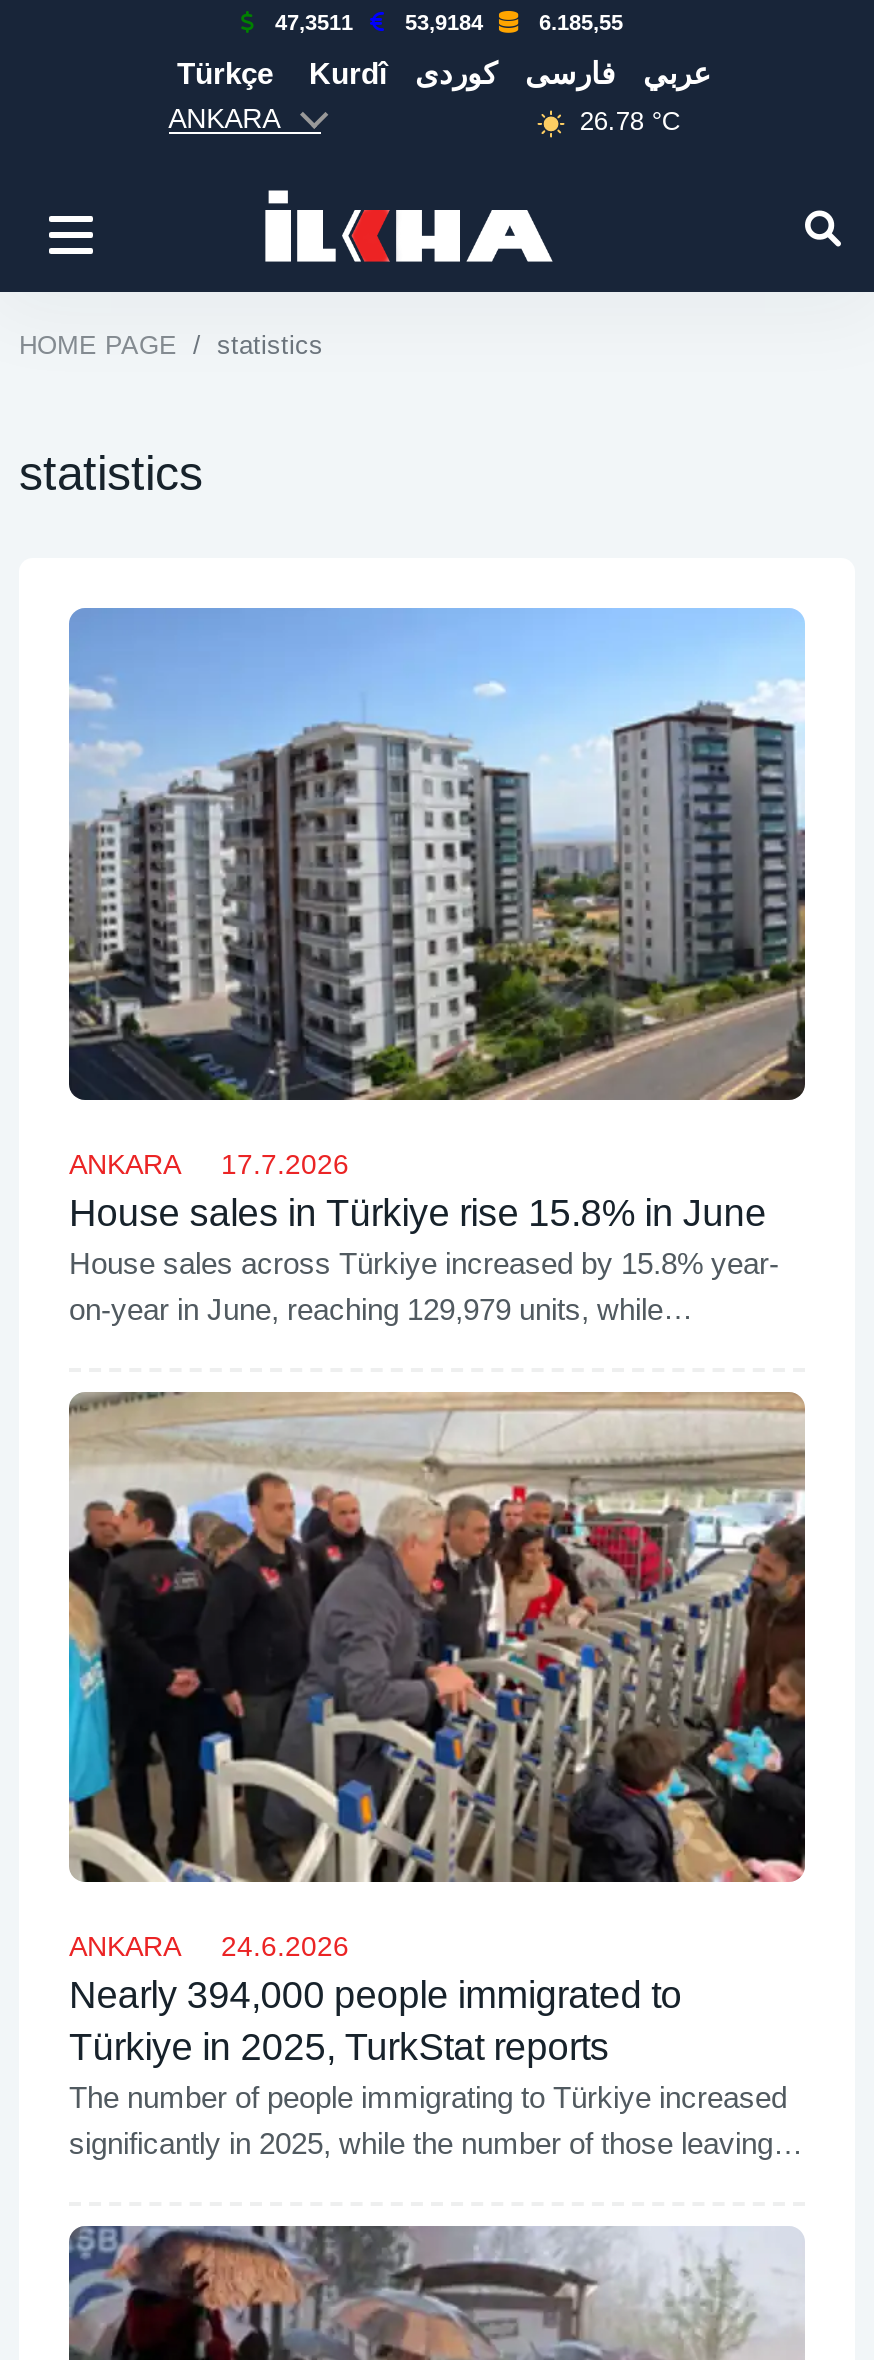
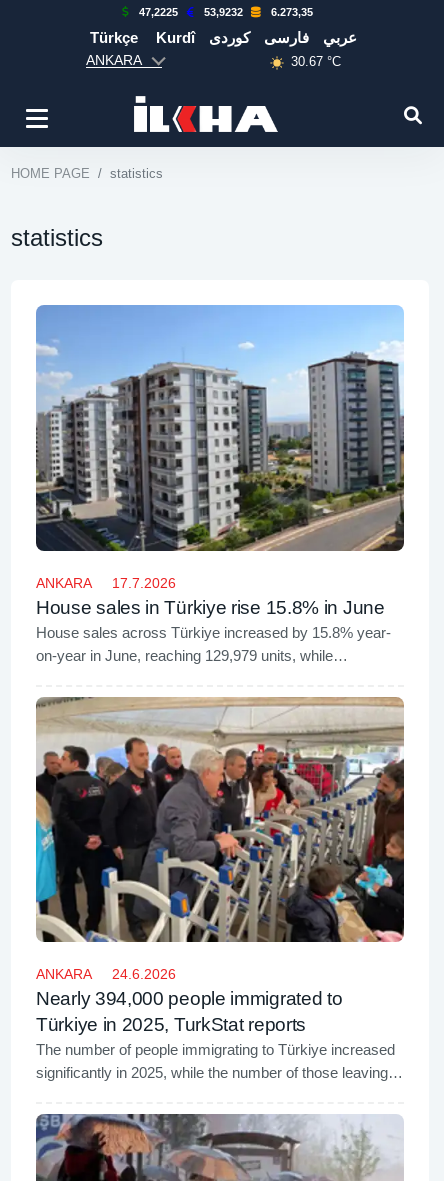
- 47,3511
+ 47,2225

- 53,9184
+ 53,9232

- 6.185,55
+ 6.273,35

- 26.78 °C
+ 30.67 °C
